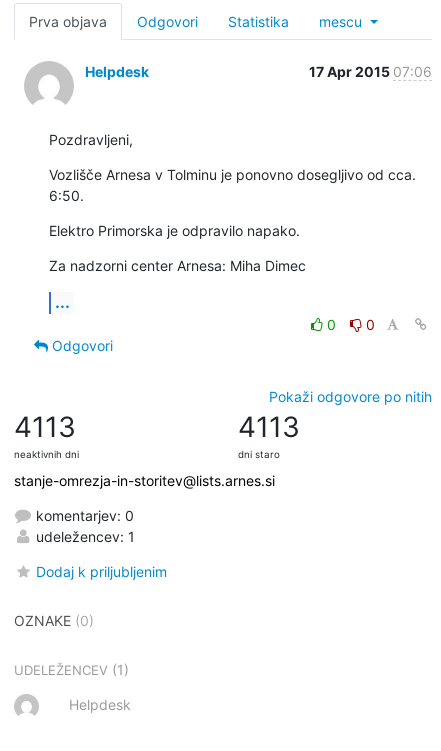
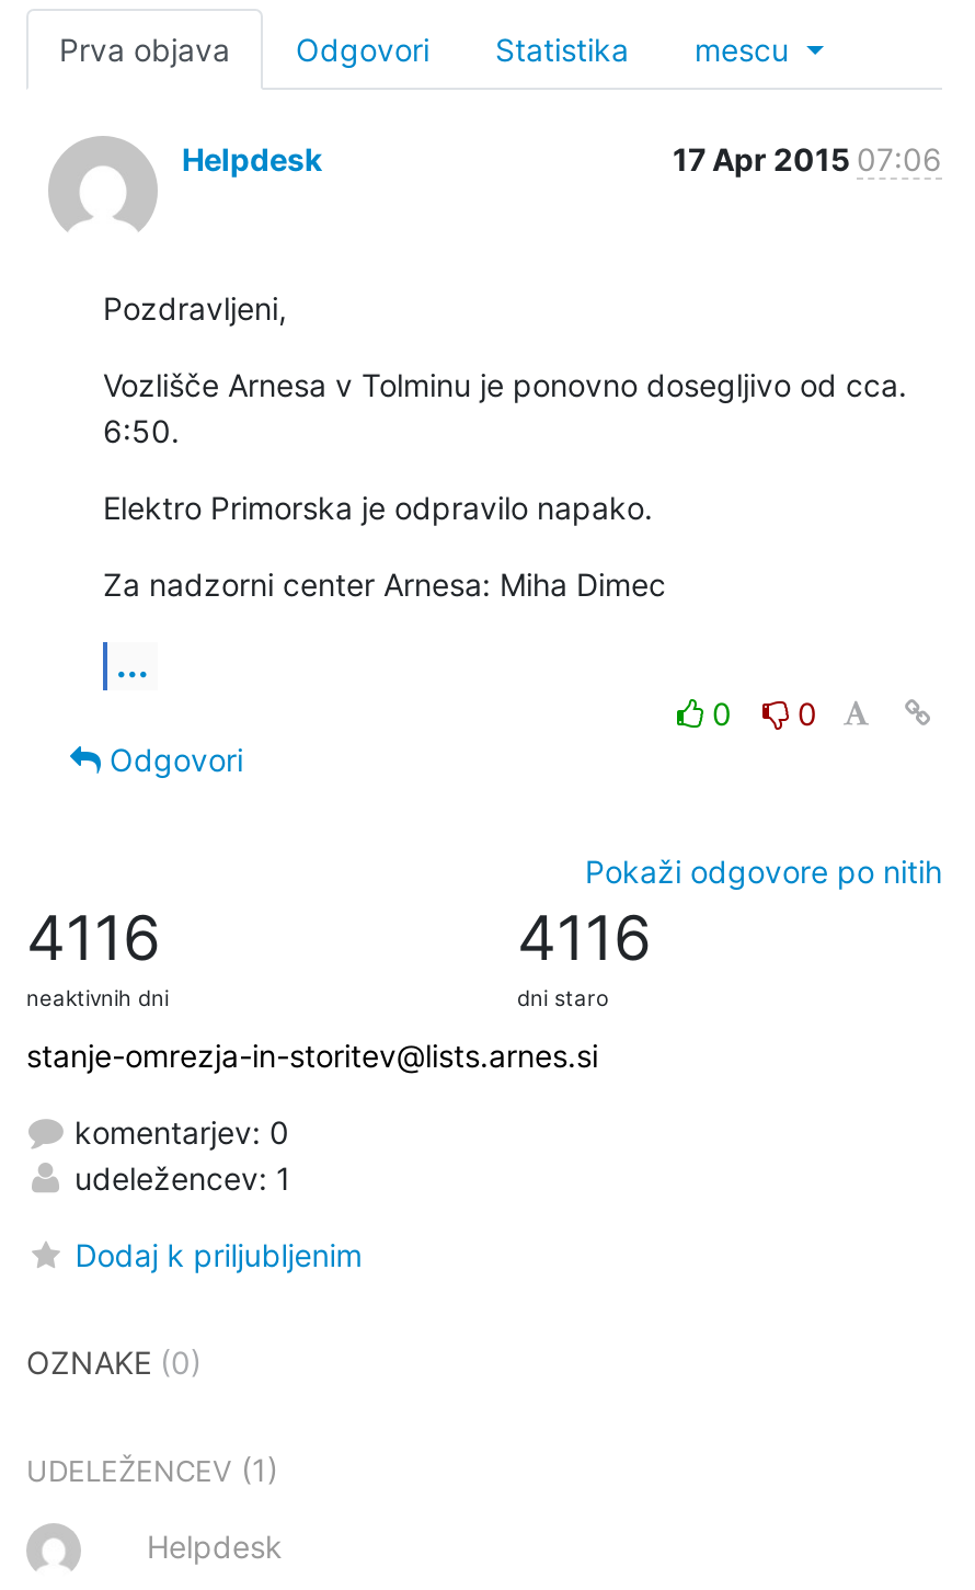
- 4113
+ 4116

- 4113
+ 4116
